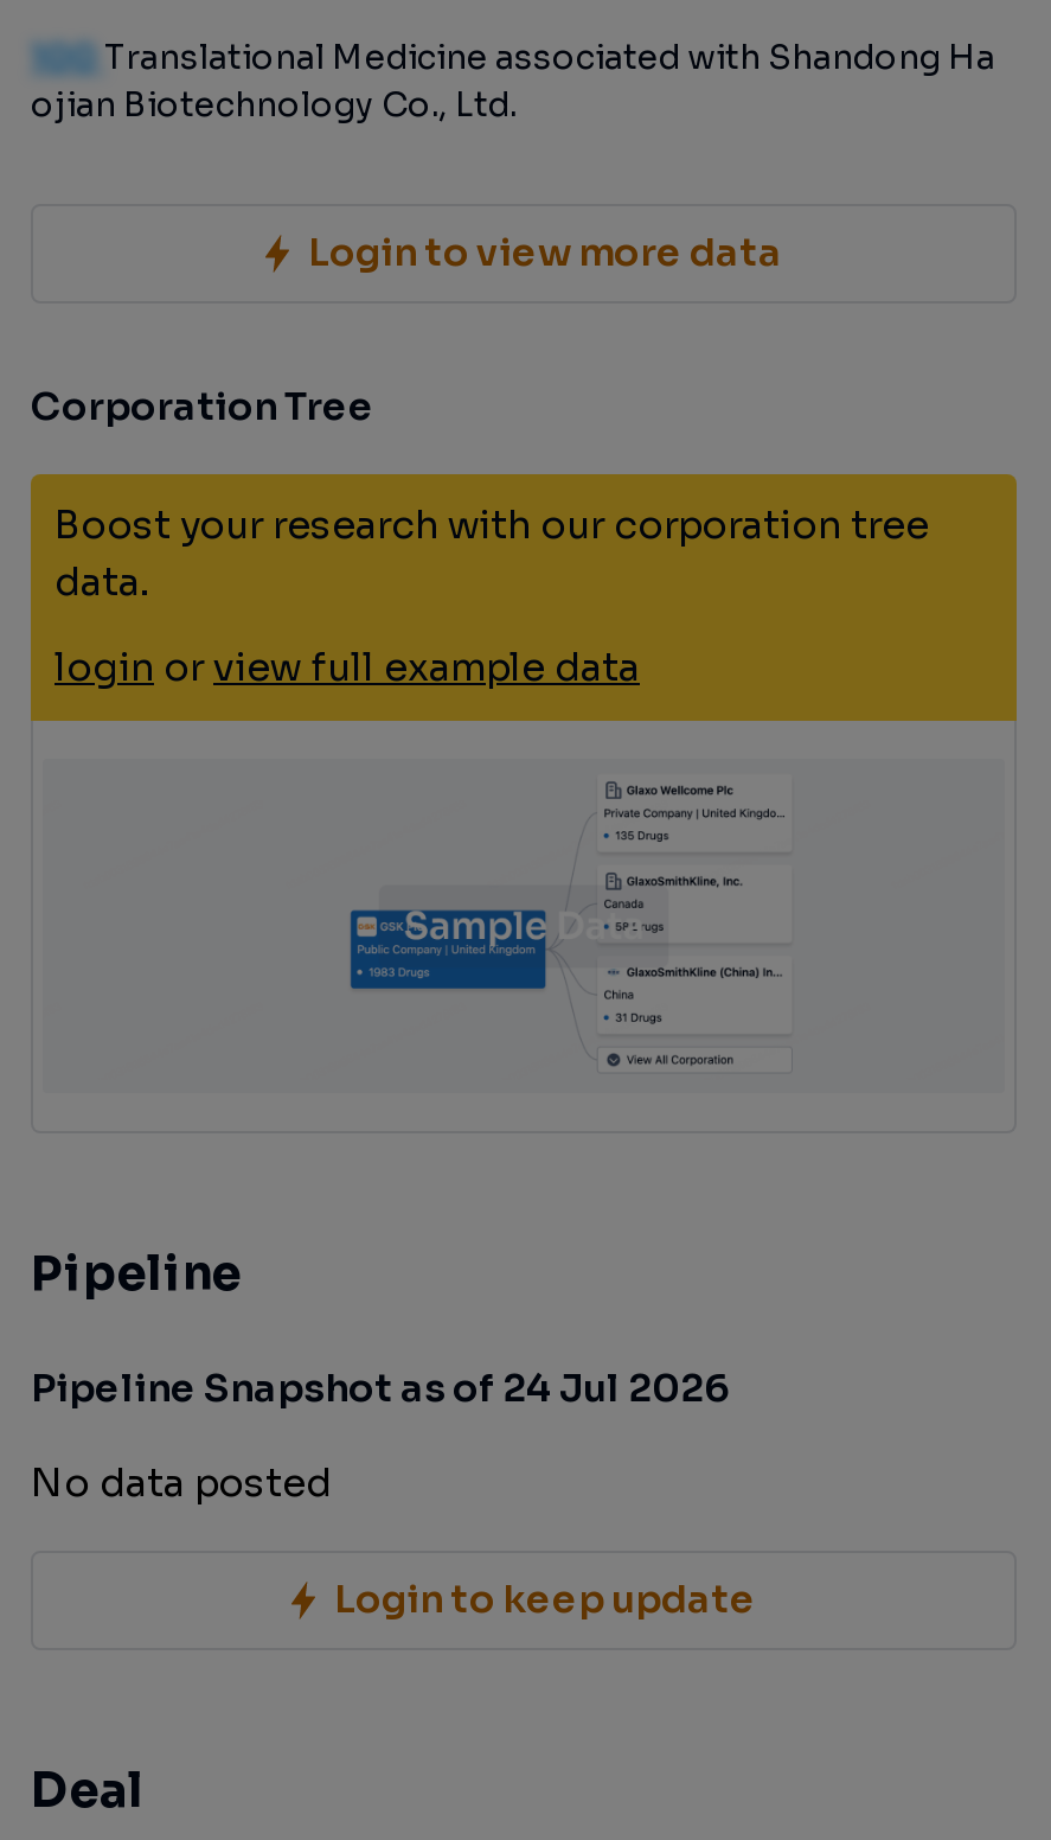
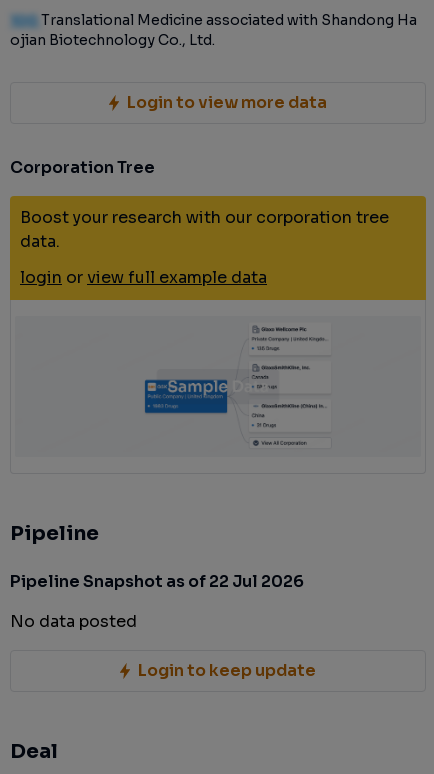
- Pipeline Snapshot as of 24 Jul 2026
+ Pipeline Snapshot as of 22 Jul 2026
